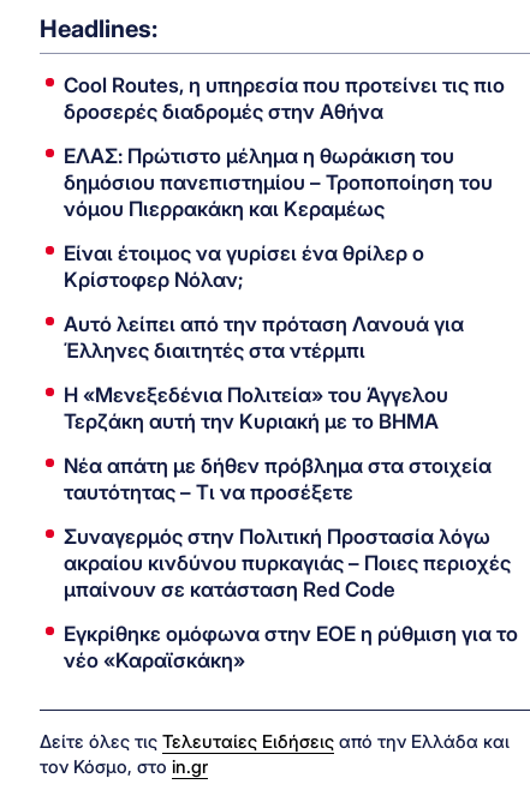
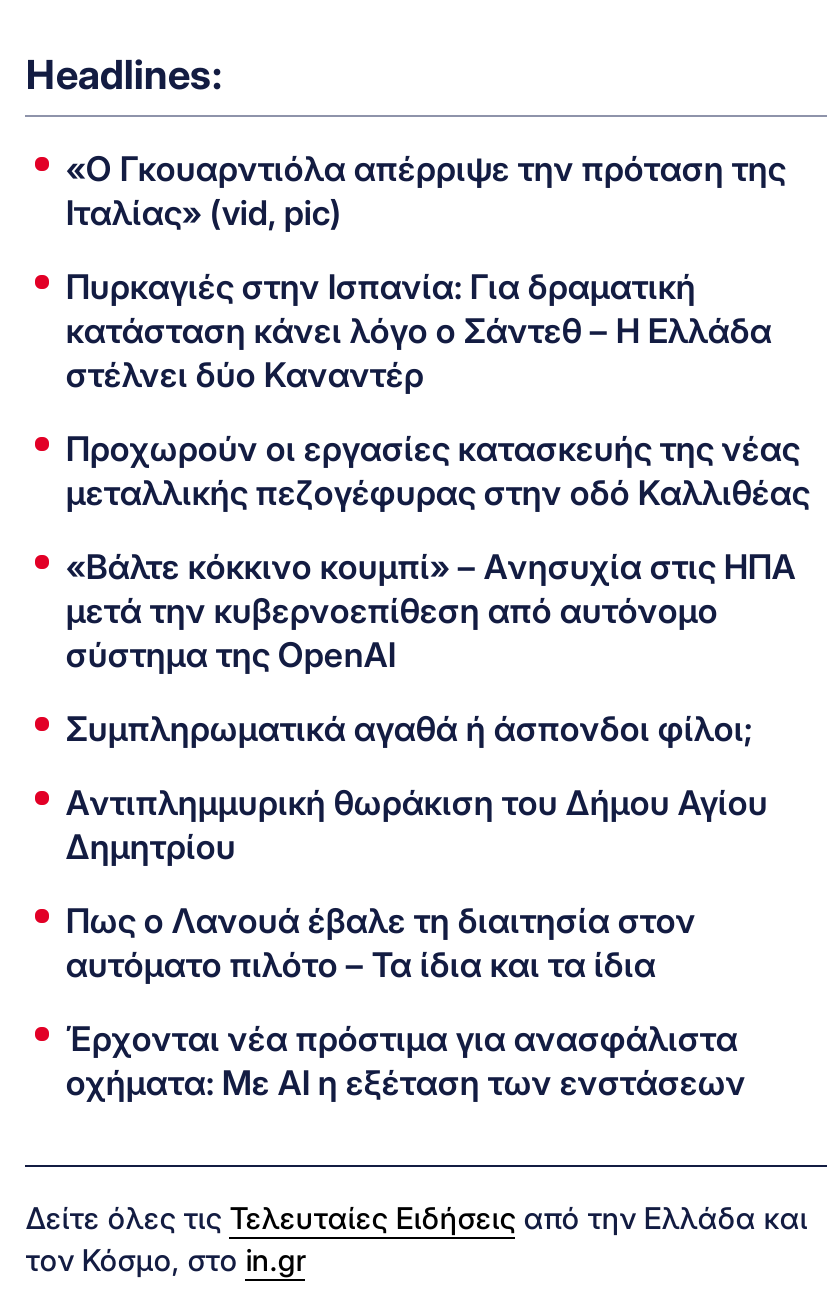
- Cool Routes, η υπηρεσία που προτείνει τις πιο
- δροσερές διαδρομές στην Αθήνα
+ «Ο Γκουαρντιόλα απέρριψε την πρόταση της
+ Ιταλίας» (vid, pic)

- ΕΛΑΣ: Πρώτιστο μέλημα η θωράκιση του
- δημόσιου πανεπιστημίου – Τροποποίηση του
- νόμου Πιερρακάκη και Κεραμέως
+ Πυρκαγιές στην Ισπανία: Για δραματική
+ κατάσταση κάνει λόγο ο Σάντεθ – Η Ελλάδα
+ στέλνει δύο Καναντέρ

- Είναι έτοιμος να γυρίσει ένα θρίλερ ο
- Κρίστοφερ Νόλαν;
+ Προχωρούν οι εργασίες κατασκευής της νέας
+ μεταλλικής πεζογέφυρας στην οδό Καλλιθέας

- Αυτό λείπει από την πρόταση Λανουά για
- Έλληνες διαιτητές στα ντέρμπι
+ «Βάλτε κόκκινο κουμπί» – Aνησυχία στις ΗΠΑ
+ μετά την κυβερνοεπίθεση από αυτόνομο
+ σύστημα της OpenAI

- Η «Μενεξεδένια Πολιτεία» του Άγγελου
- Τερζάκη αυτή την Κυριακή με το ΒΗΜΑ
+ Συμπληρωματικά αγαθά ή άσπονδοι φίλοι;

- Νέα απάτη με δήθεν πρόβλημα στα στοιχεία
- ταυτότητας – Τι να προσέξετε
+ Aντιπλημμυρική θωράκιση του Δήμου Αγίου
+ Δημητρίου

- Συναγερμός στην Πολιτική Προστασία λόγω
- ακραίου κινδύνου πυρκαγιάς – Ποιες περιοχές
- μπαίνουν σε κατάσταση Red Code
+ Πως ο Λανουά έβαλε τη διαιτησία στον
+ αυτόματο πιλότο – Τα ίδια και τα ίδια

- Εγκρίθηκε ομόφωνα στην ΕΟΕ η ρύθμιση για το
- νέο «Καραϊσκάκη»
+ Έρχονται νέα πρόστιμα για ανασφάλιστα
+ οχήματα: Με AI η εξέταση των ενστάσεων
